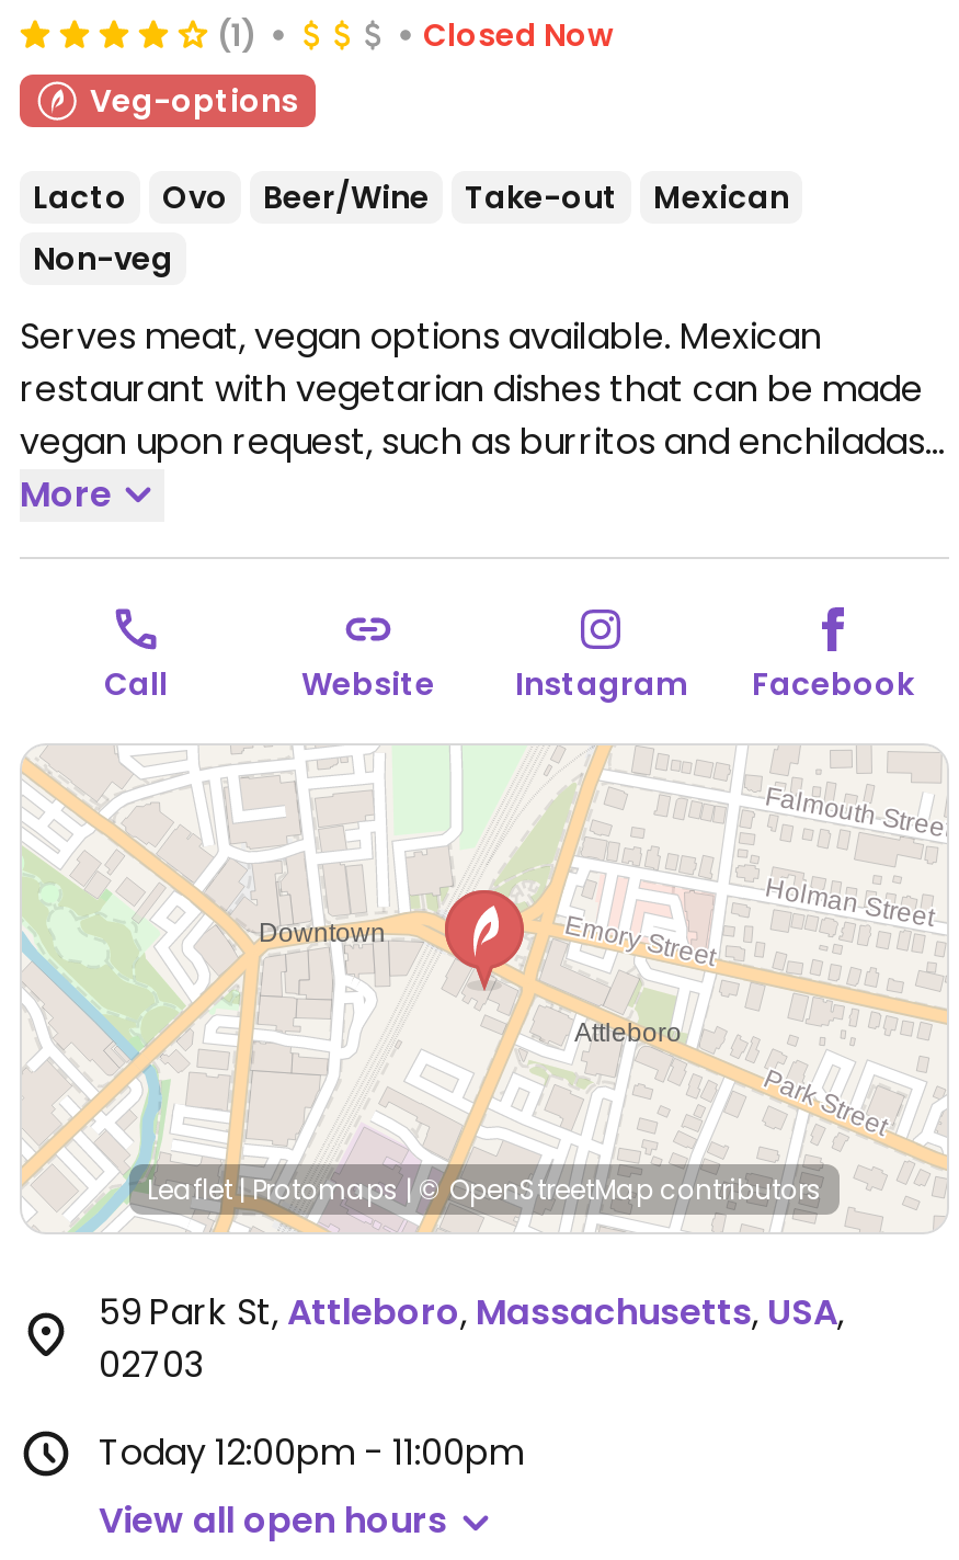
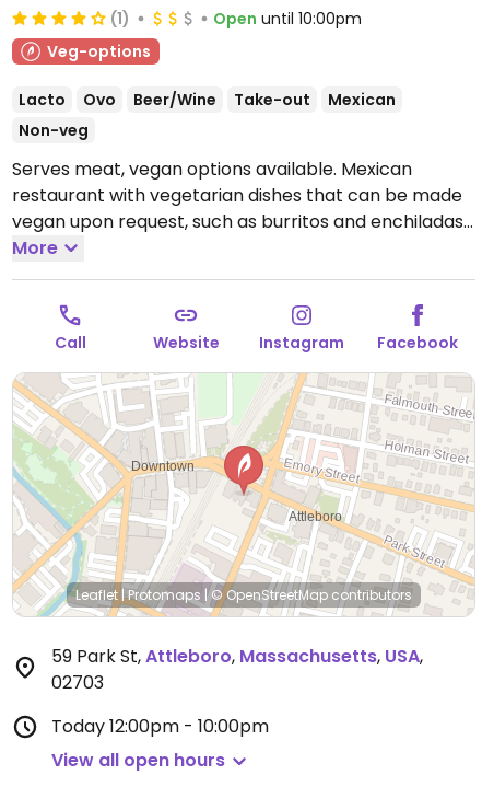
- Closed Now
+ Open until 10:00pm

- Today 12:00pm - 11:00pm
+ Today 12:00pm - 10:00pm
